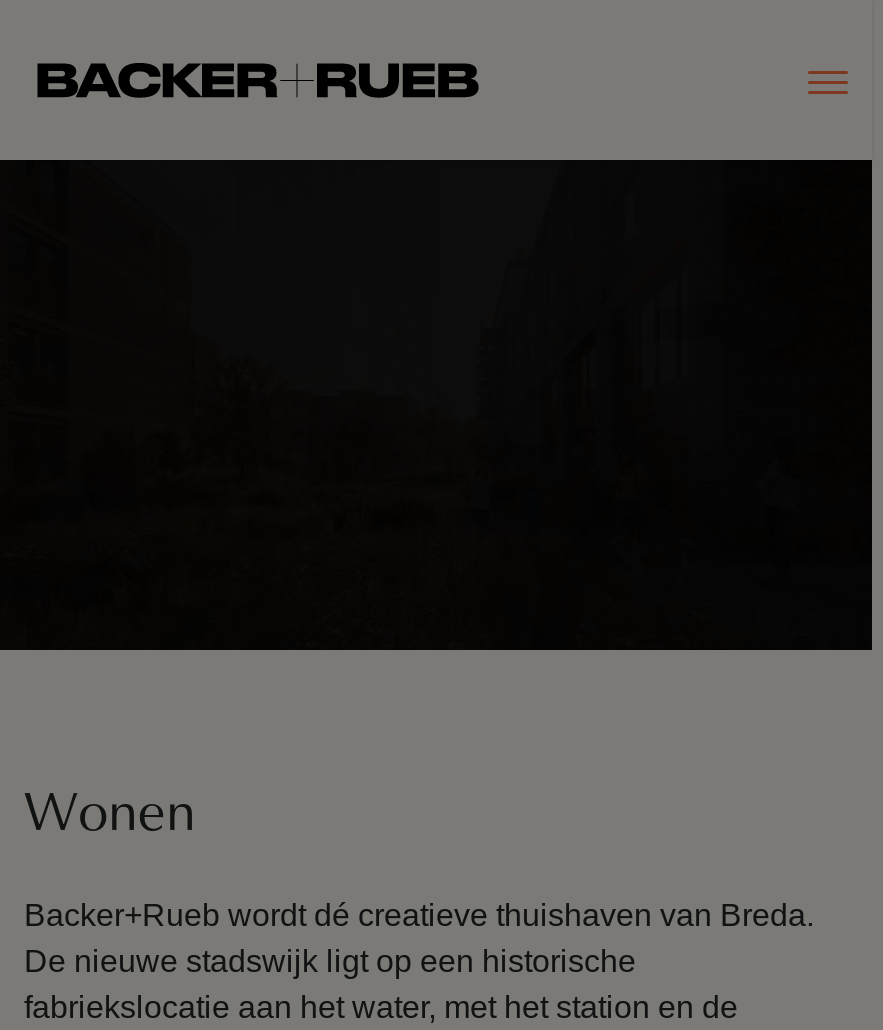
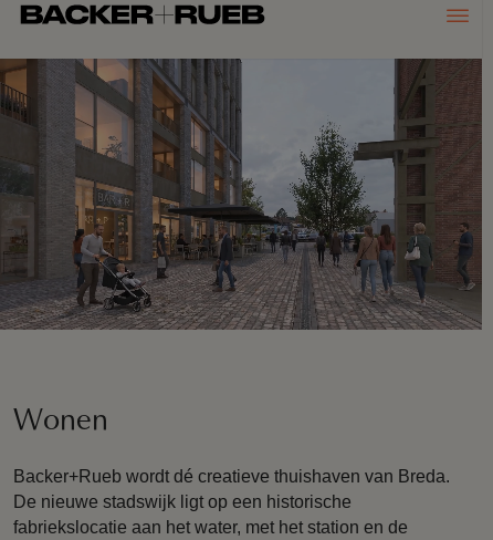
+ [image]
